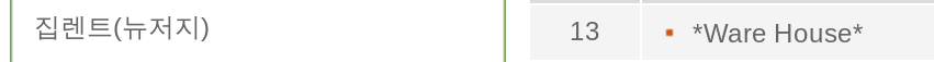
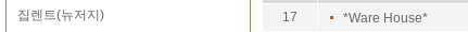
- 13
+ 17
